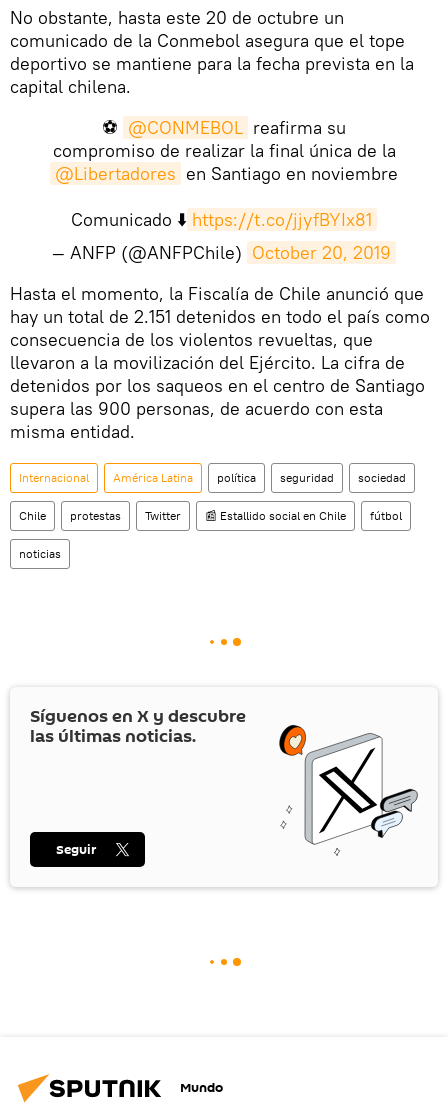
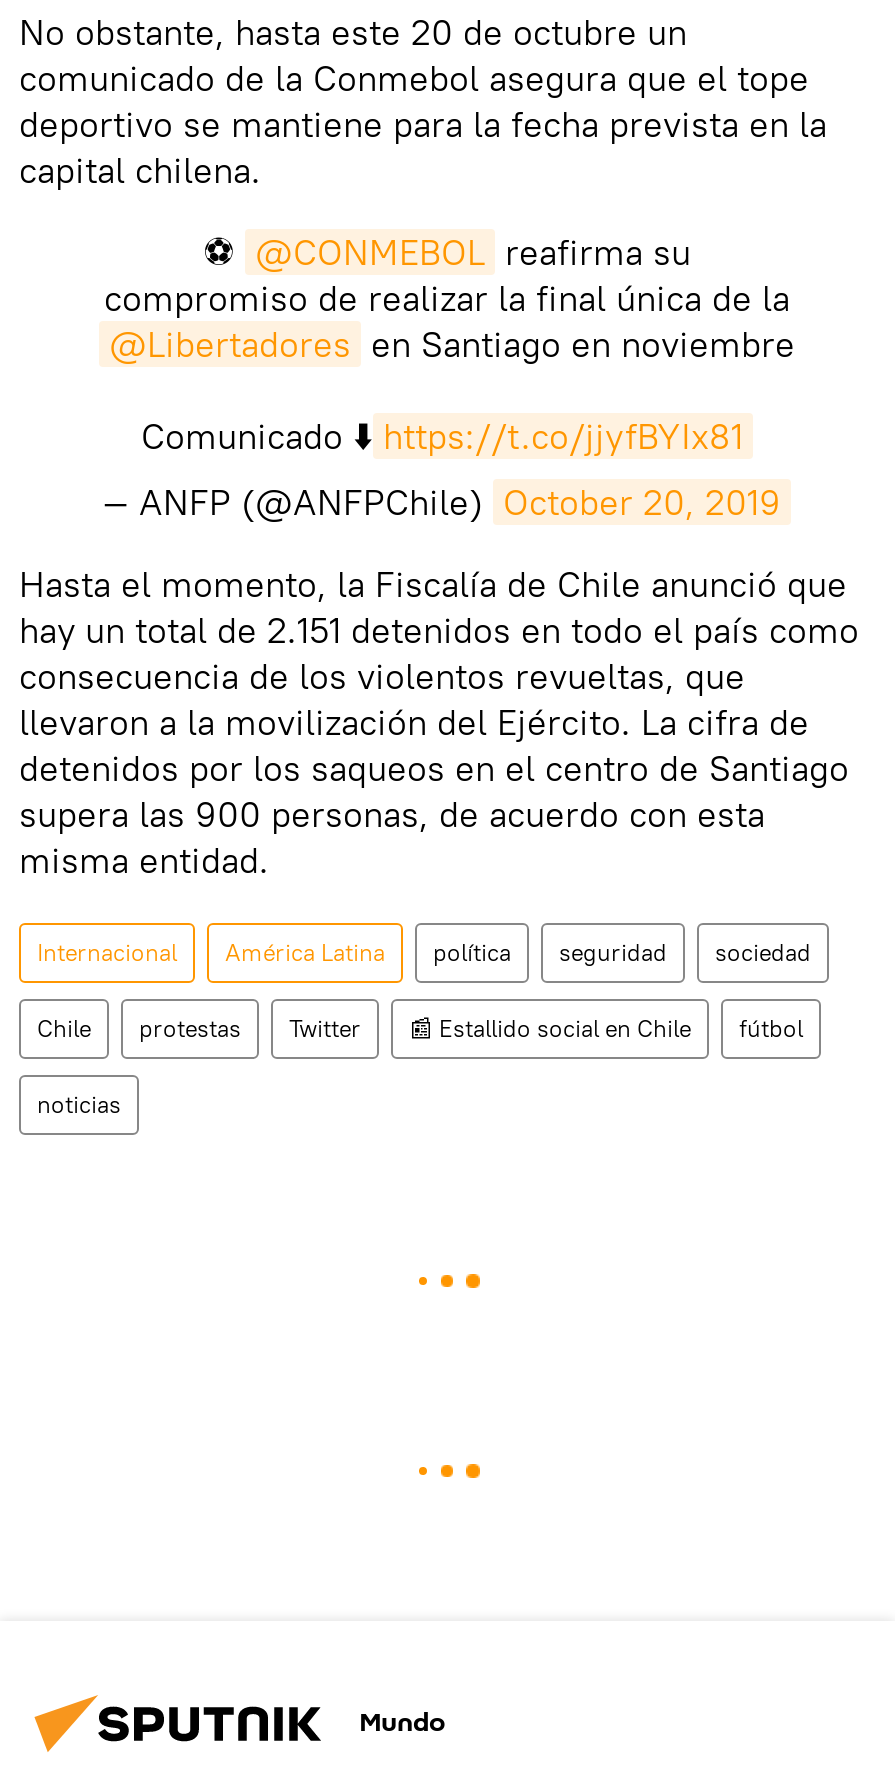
- [image]
- Síguenos en X y descubre
- las últimas noticias.

- Seguir
